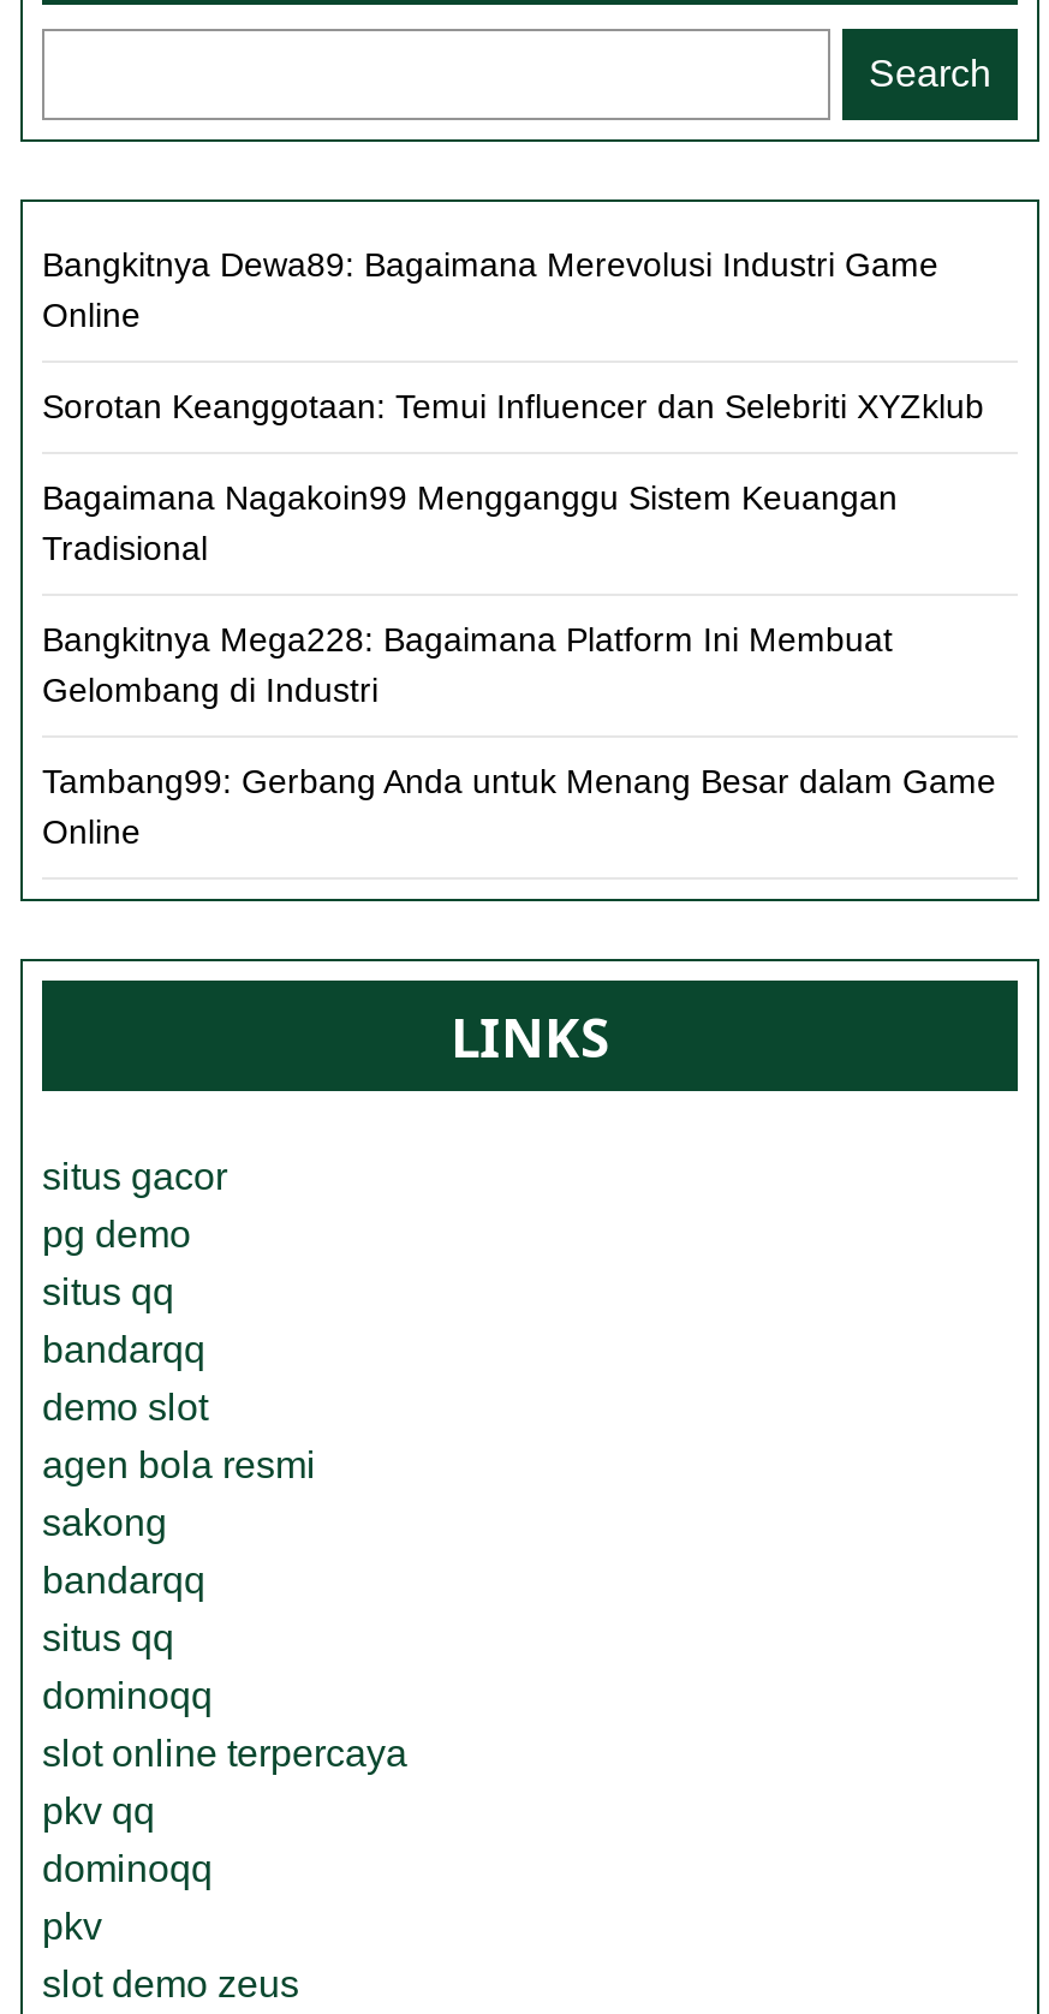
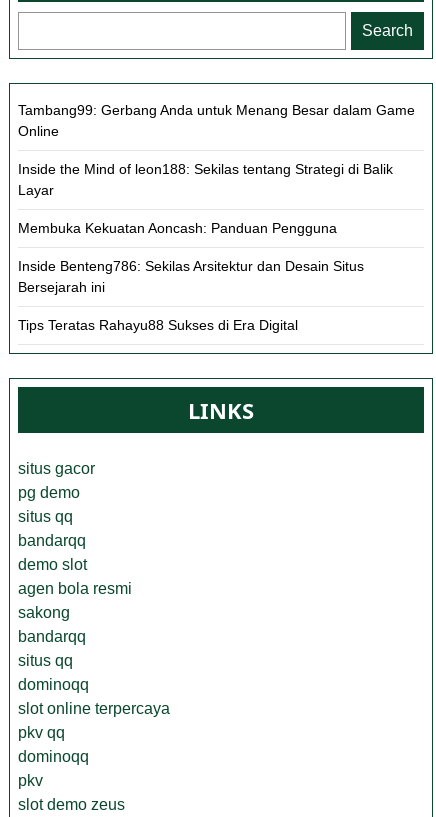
- Bangkitnya Dewa89: Bagaimana Merevolusi Industri Game
- Online
- Sorotan Keanggotaan: Temui Influencer dan Selebriti XYZklub
- Bagaimana Nagakoin99 Mengganggu Sistem Keuangan
- Tradisional
- Bangkitnya Mega228: Bagaimana Platform Ini Membuat
- Gelombang di Industri

moved up: Tambang99: Gerbang Anda untuk Menang Besar dalam Game | Online

+ Inside the Mind of leon188: Sekilas tentang Strategi di Balik
+ Layar
+ Membuka Kekuatan Aoncash: Panduan Pengguna
+ Inside Benteng786: Sekilas Arsitektur dan Desain Situs
+ Bersejarah ini
+ Tips Teratas Rahayu88 Sukses di Era Digital
